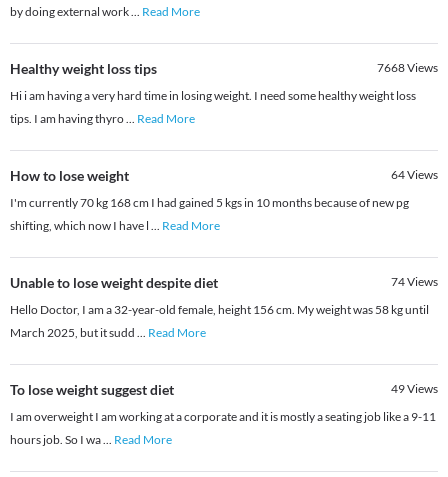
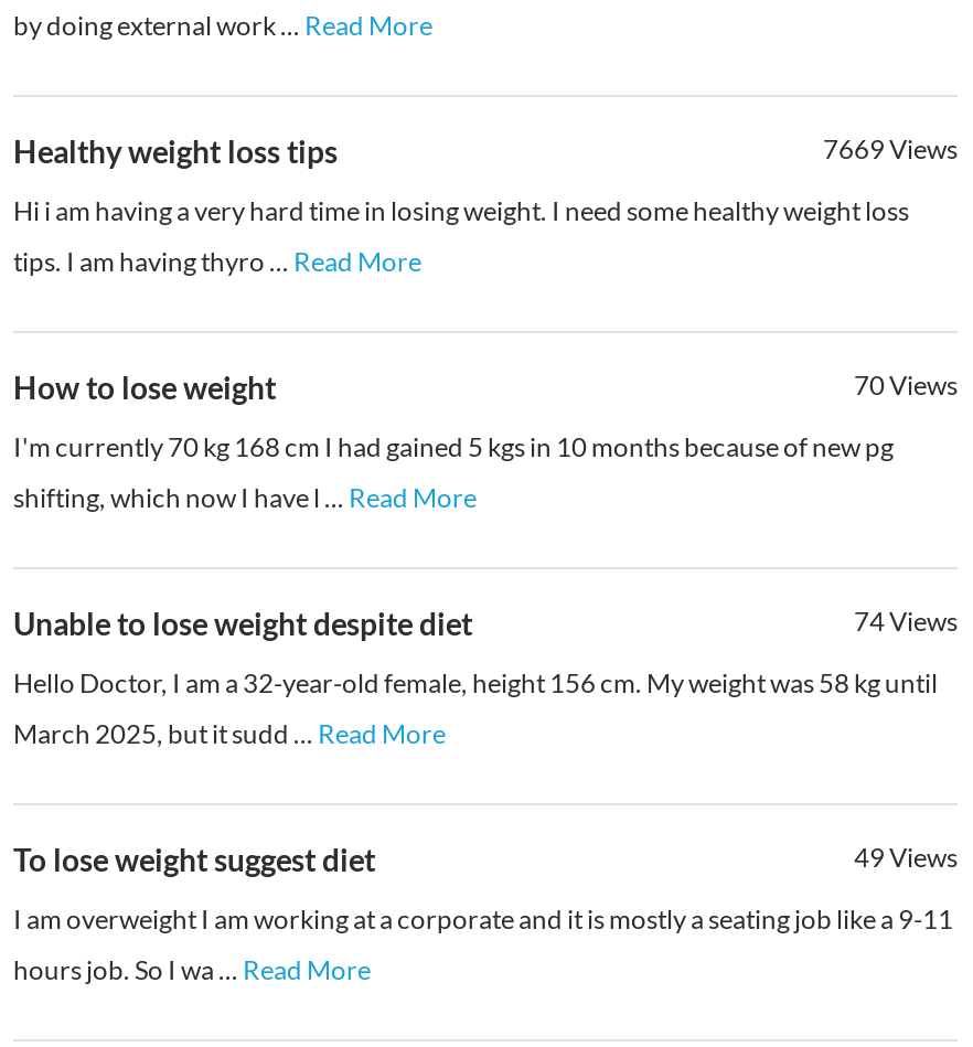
- 7668Views
+ 7669Views

- 64Views
+ 70Views
